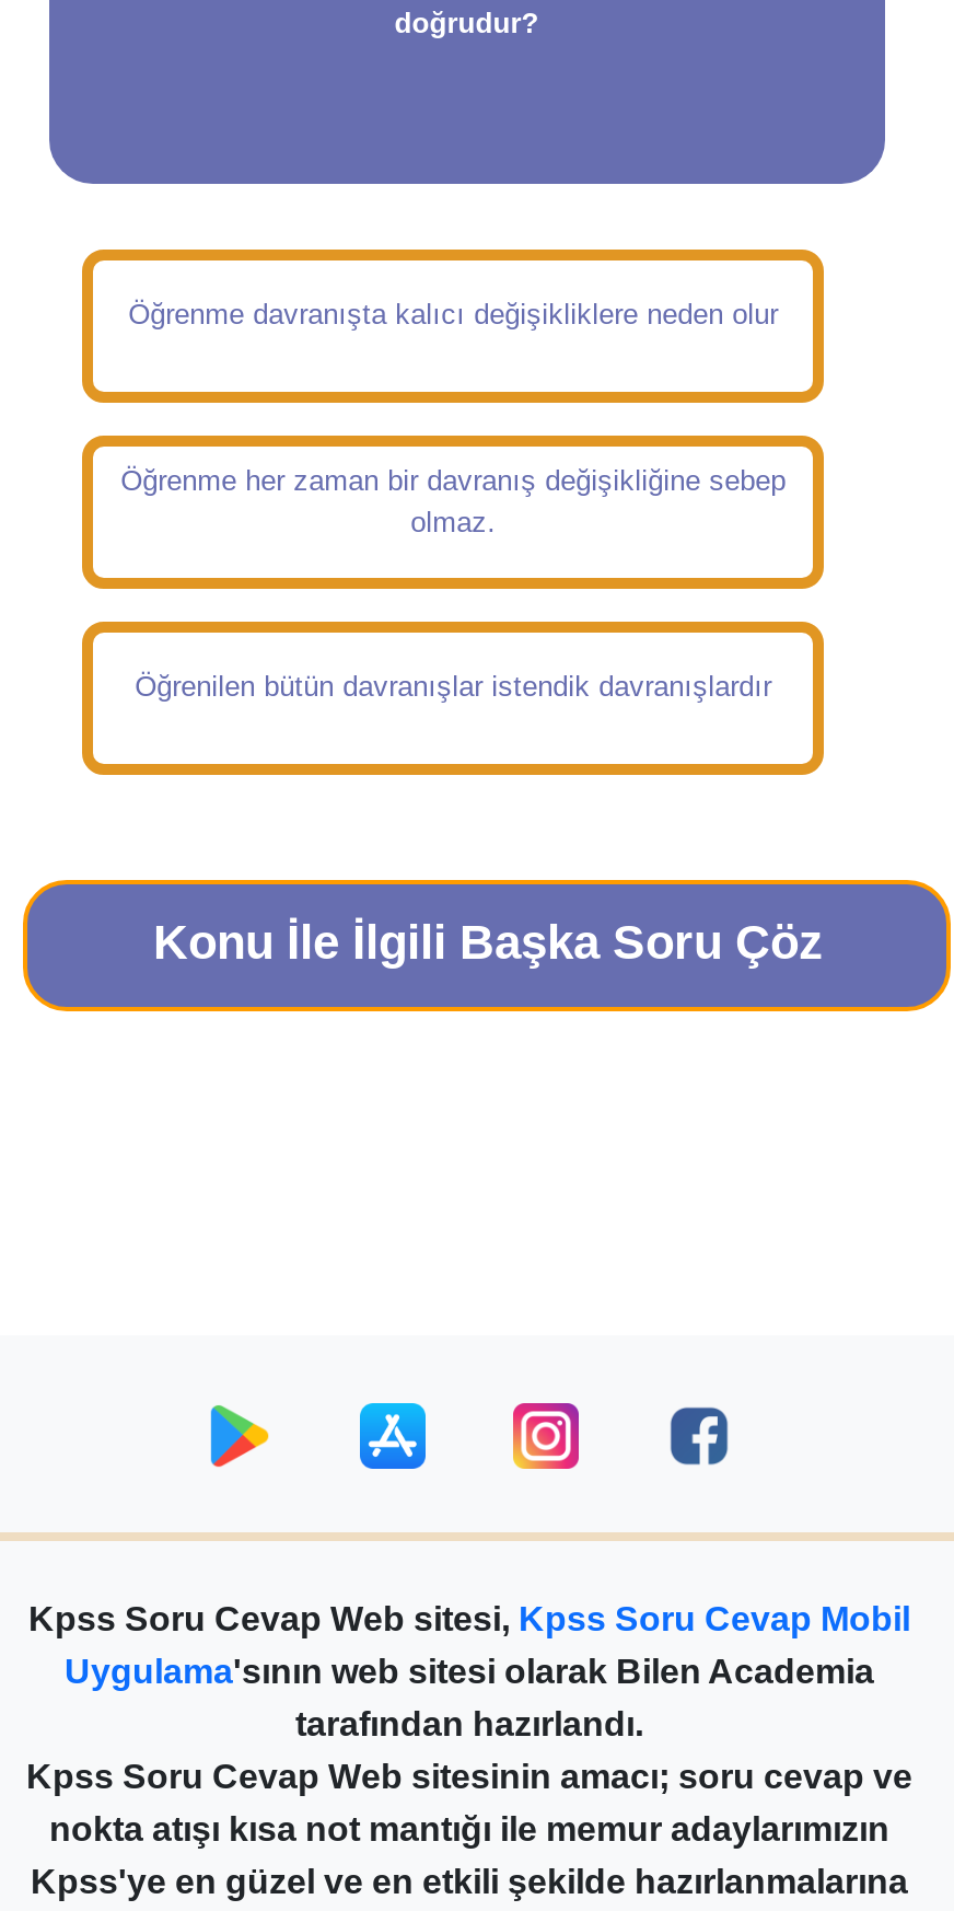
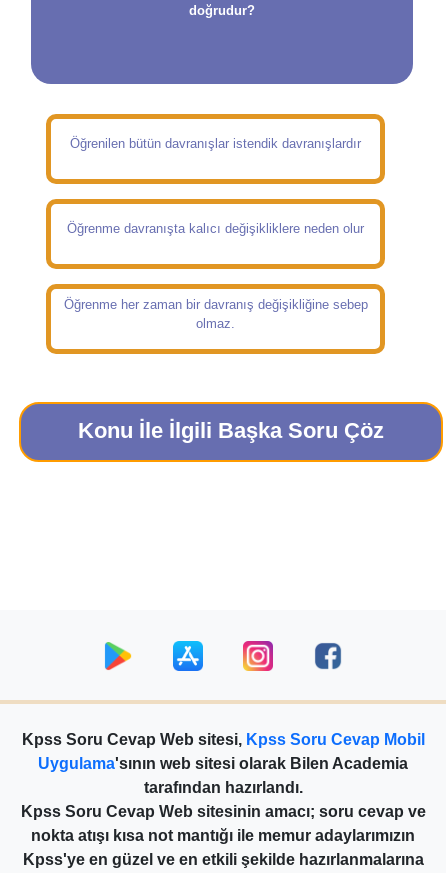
moved down: Öğrenme davranışta kalıcı değişikliklere neden olur | Öğrenme her zaman bir davranış değişikliğine sebep | olmaz.

moved up: Öğrenilen bütün davranışlar istendik davranışlardır
